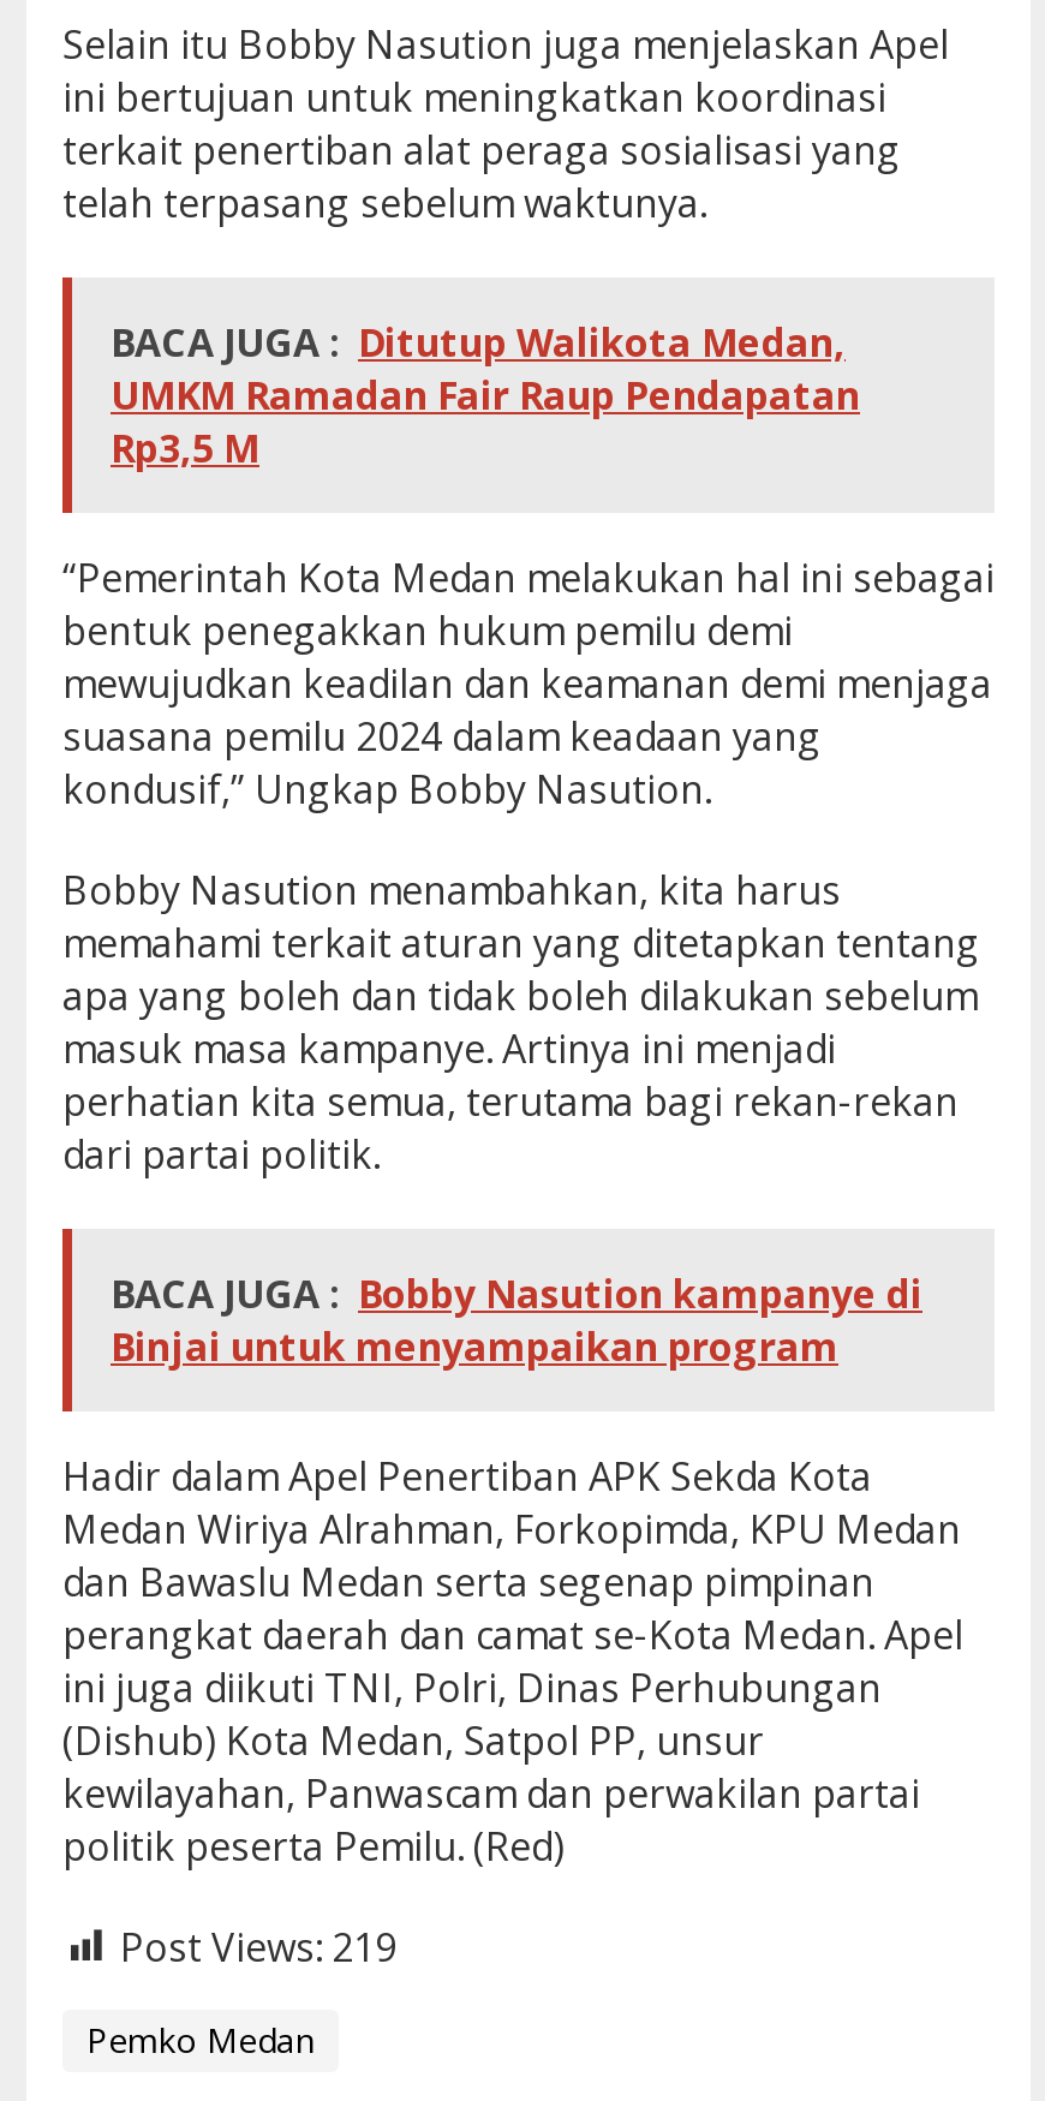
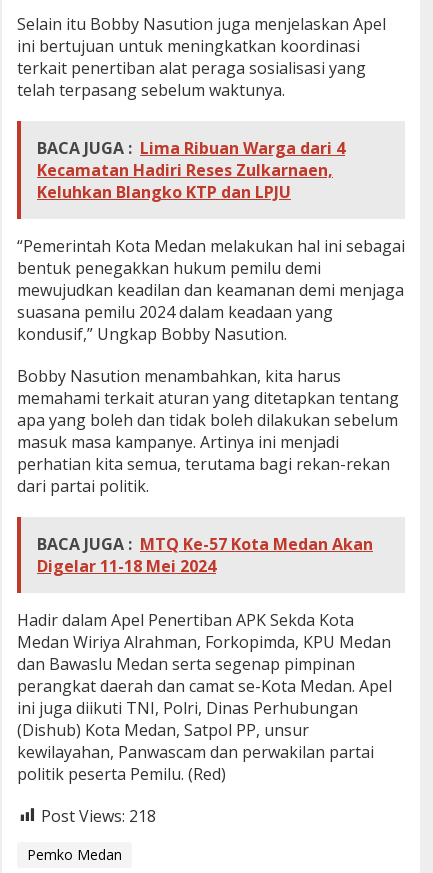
- BACA JUGA : Ditutup Walikota Medan,
- UMKM Ramadan Fair Raup Pendapatan
- Rp3,5 M
+ BACA JUGA : Lima Ribuan Warga dari 4
+ Kecamatan Hadiri Reses Zulkarnaen,
+ Keluhkan Blangko KTP dan LPJU

- BACA JUGA : Bobby Nasution kampanye di
- Binjai untuk menyampaikan program
+ BACA JUGA : MTQ Ke-57 Kota Medan Akan
+ Digelar 11-18 Mei 2024

- Post Views: 219
+ Post Views: 218
